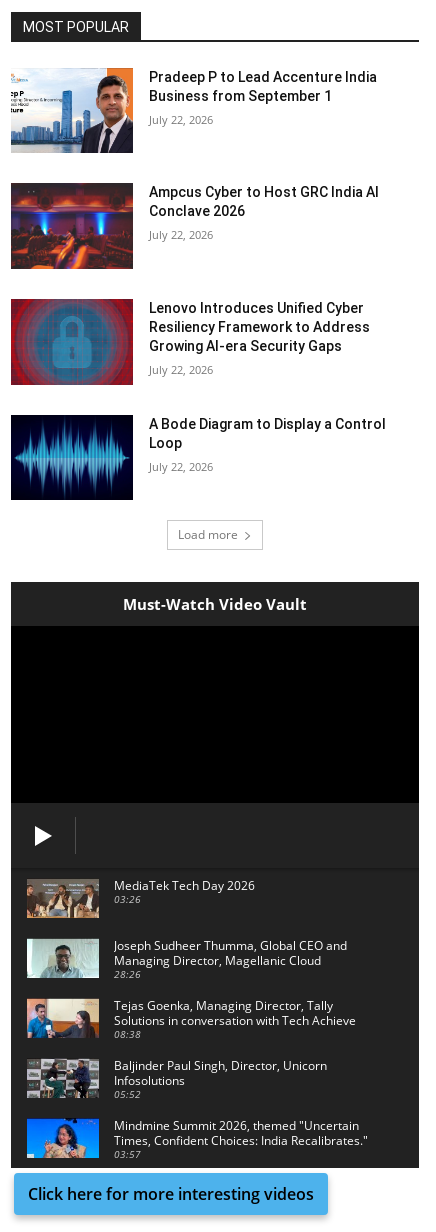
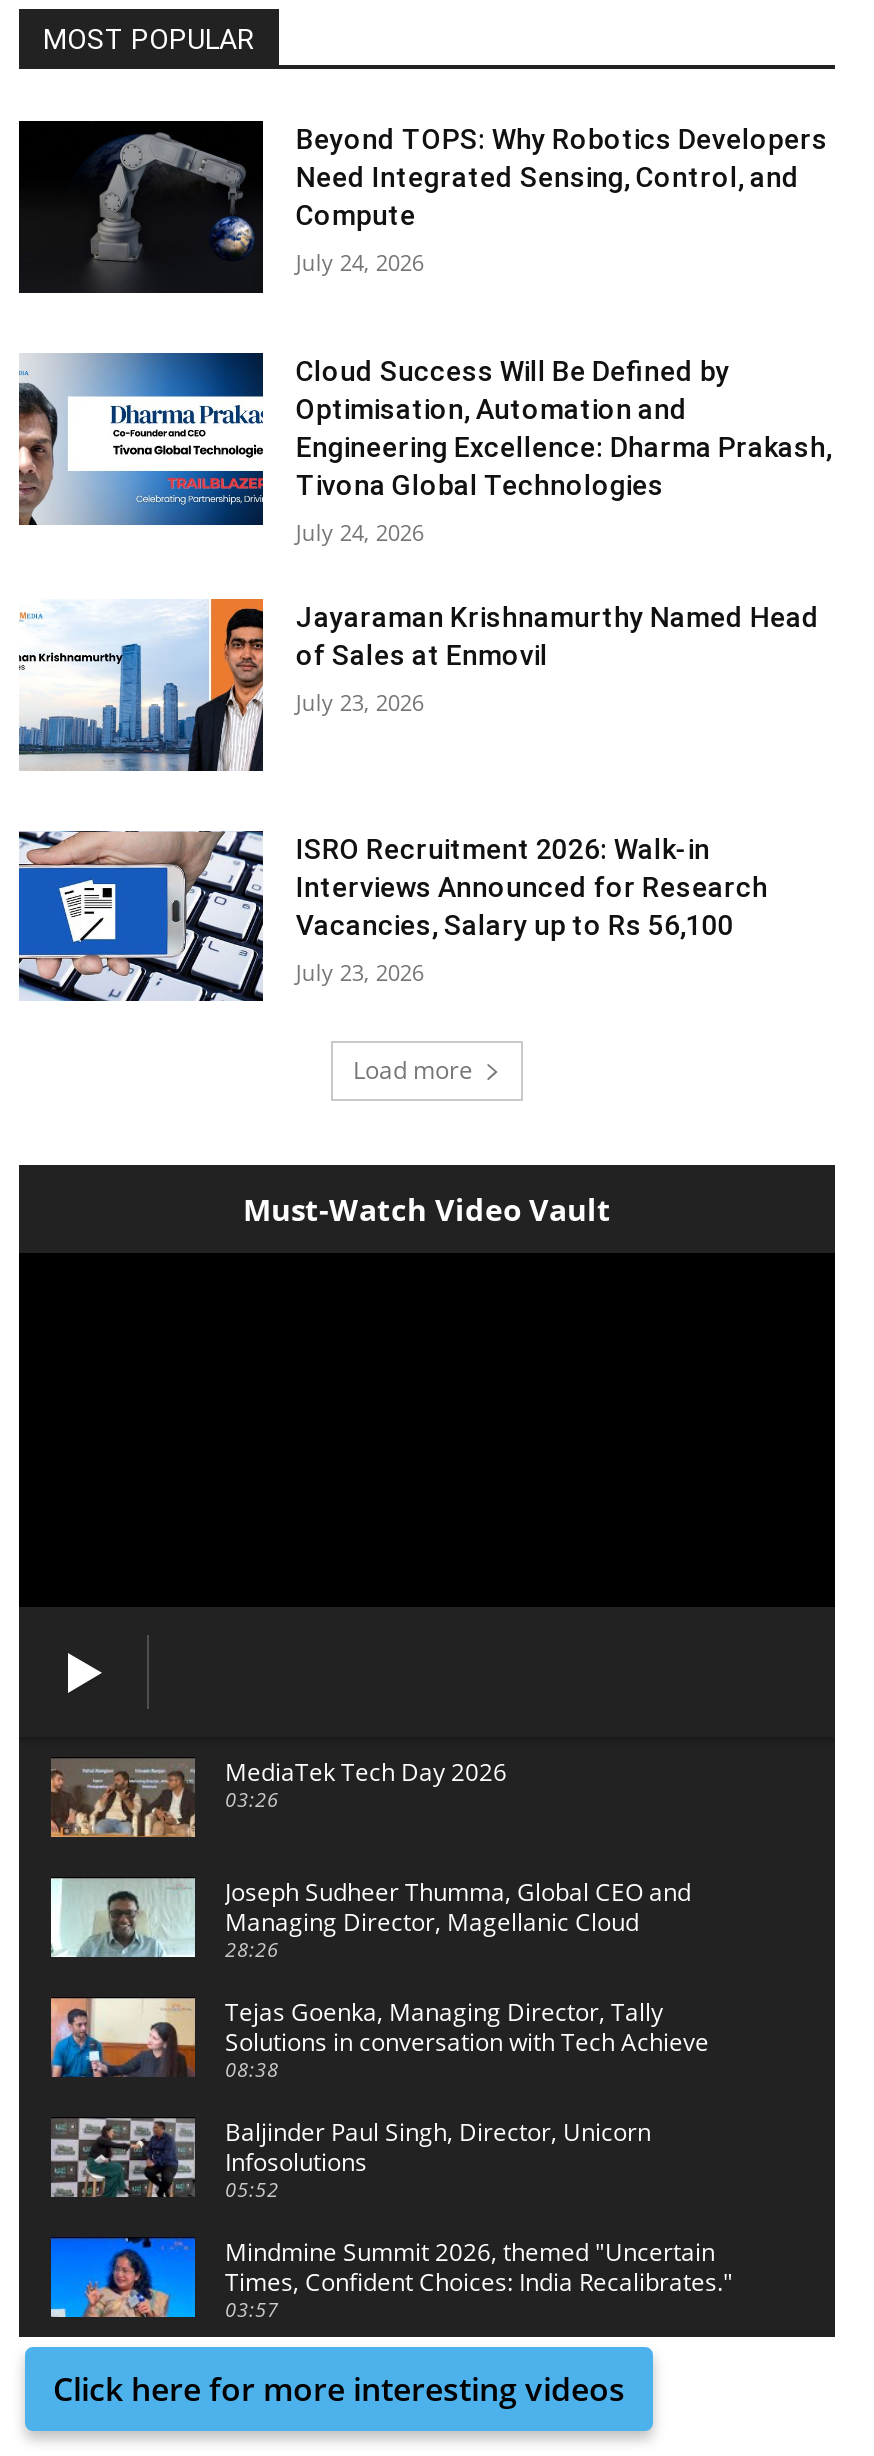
- [image]
- Pradeep P to Lead Accenture India
- Business from September 1
+ [image]
+ Beyond TOPS: Why Robotics Developers
+ Need Integrated Sensing, Control, and
+ Compute

- July 22, 2026
+ July 24, 2026

- [image]
- Ampcus Cyber to Host GRC India AI
- Conclave 2026
+ [image]
+ Cloud Success Will Be Defined by
+ Optimisation, Automation and
+ Engineering Excellence: Dharma Prakash,
+ Tivona Global Technologies

- July 22, 2026
+ July 24, 2026

- [image]
- Lenovo Introduces Unified Cyber
- Resiliency Framework to Address
- Growing AI-era Security Gaps
+ [image]
+ Jayaraman Krishnamurthy Named Head
+ of Sales at Enmovil

- July 22, 2026
+ July 23, 2026

- [image]
- A Bode Diagram to Display a Control
- Loop
+ [image]
+ ISRO Recruitment 2026: Walk-in
+ Interviews Announced for Research
+ Vacancies, Salary up to Rs 56,100

- July 22, 2026
+ July 23, 2026
